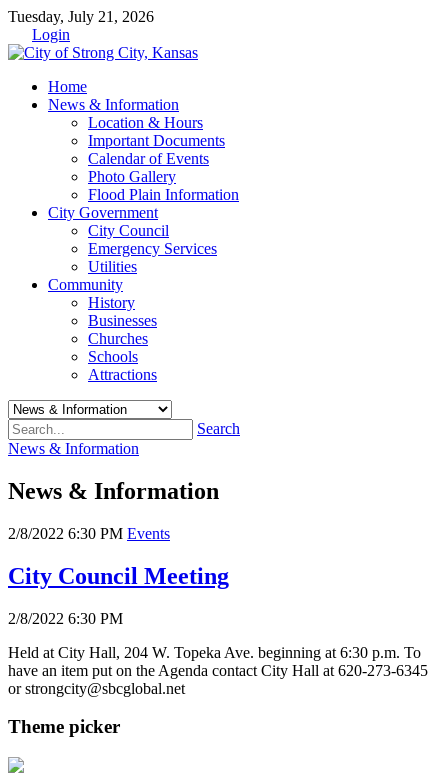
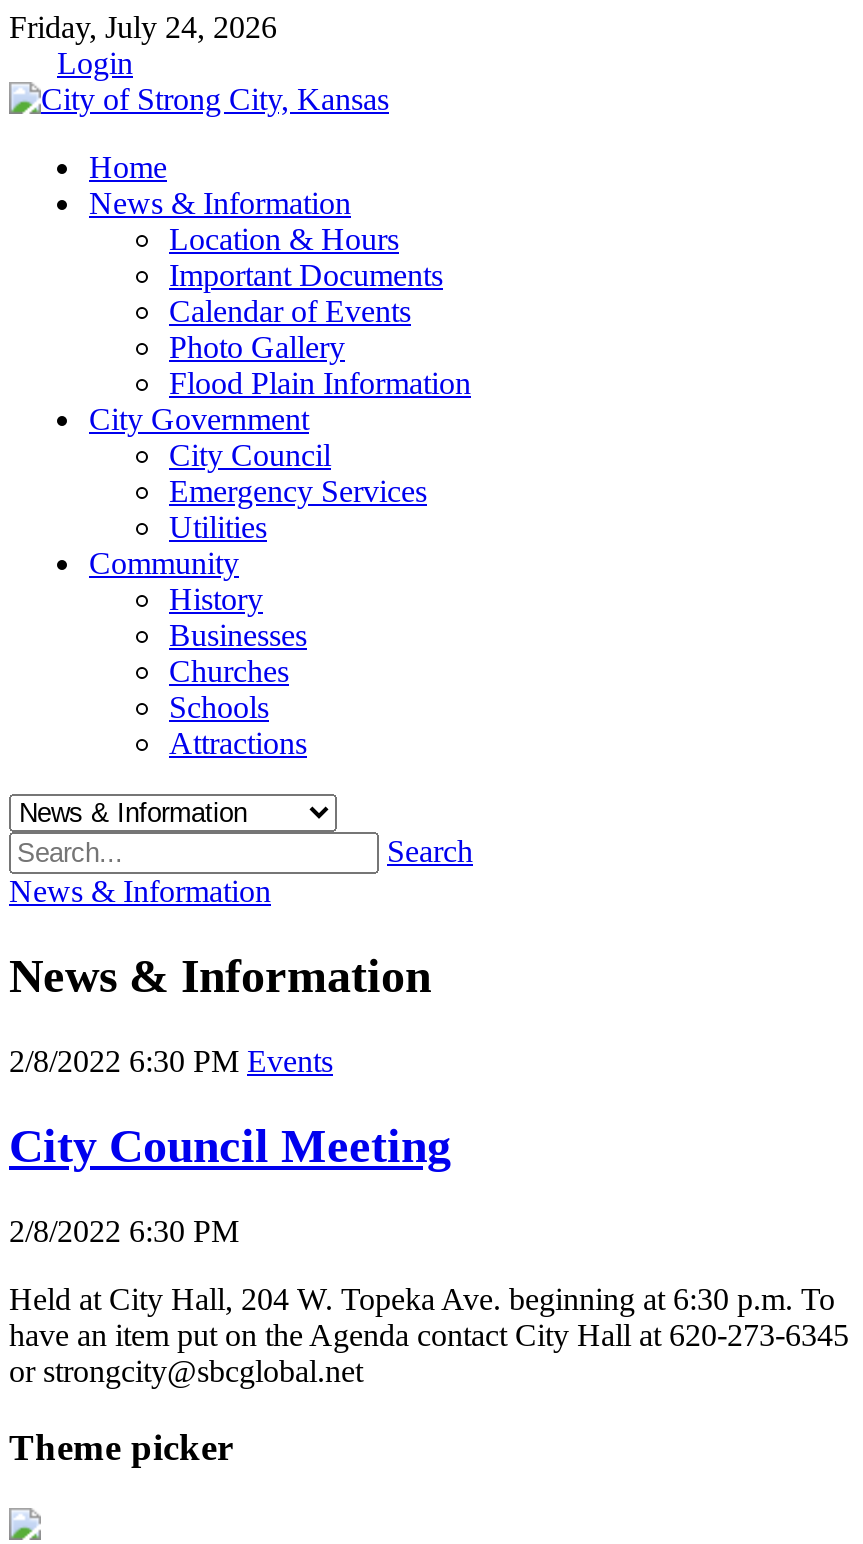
- Tuesday, July 21, 2026
+ Friday, July 24, 2026
